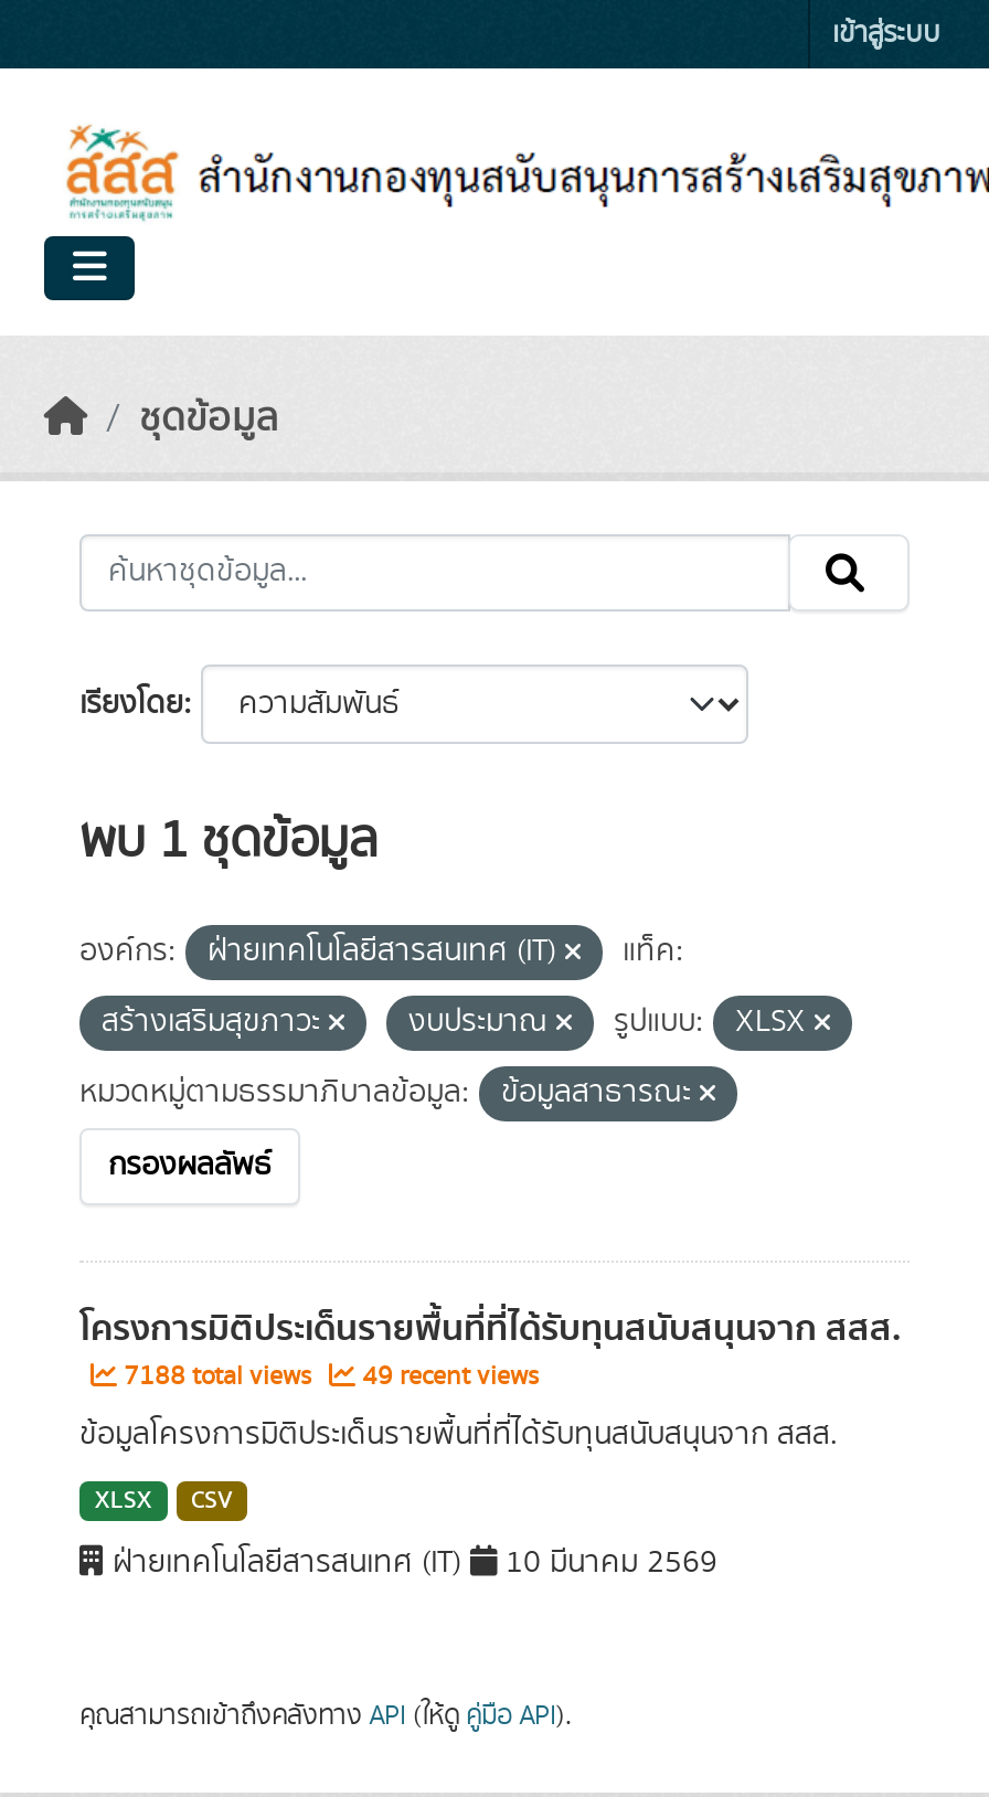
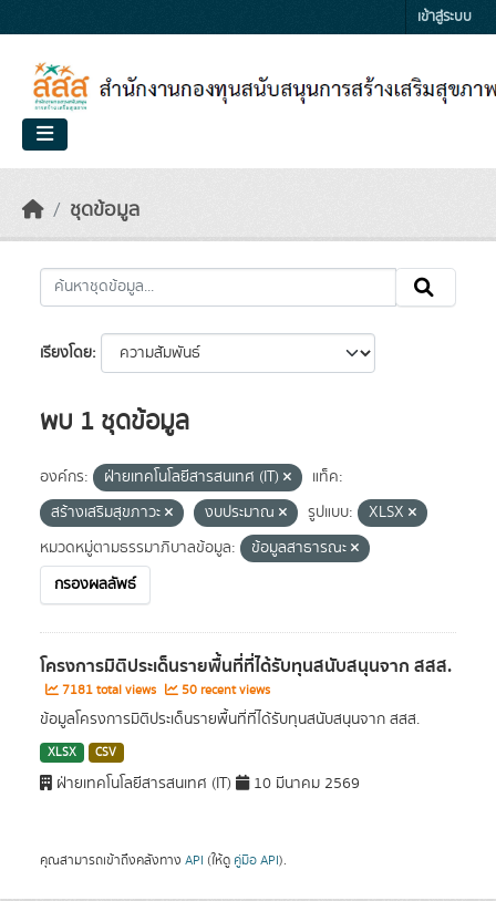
- 7188 total views
+ 7181 total views

- 49 recent views
+ 50 recent views
